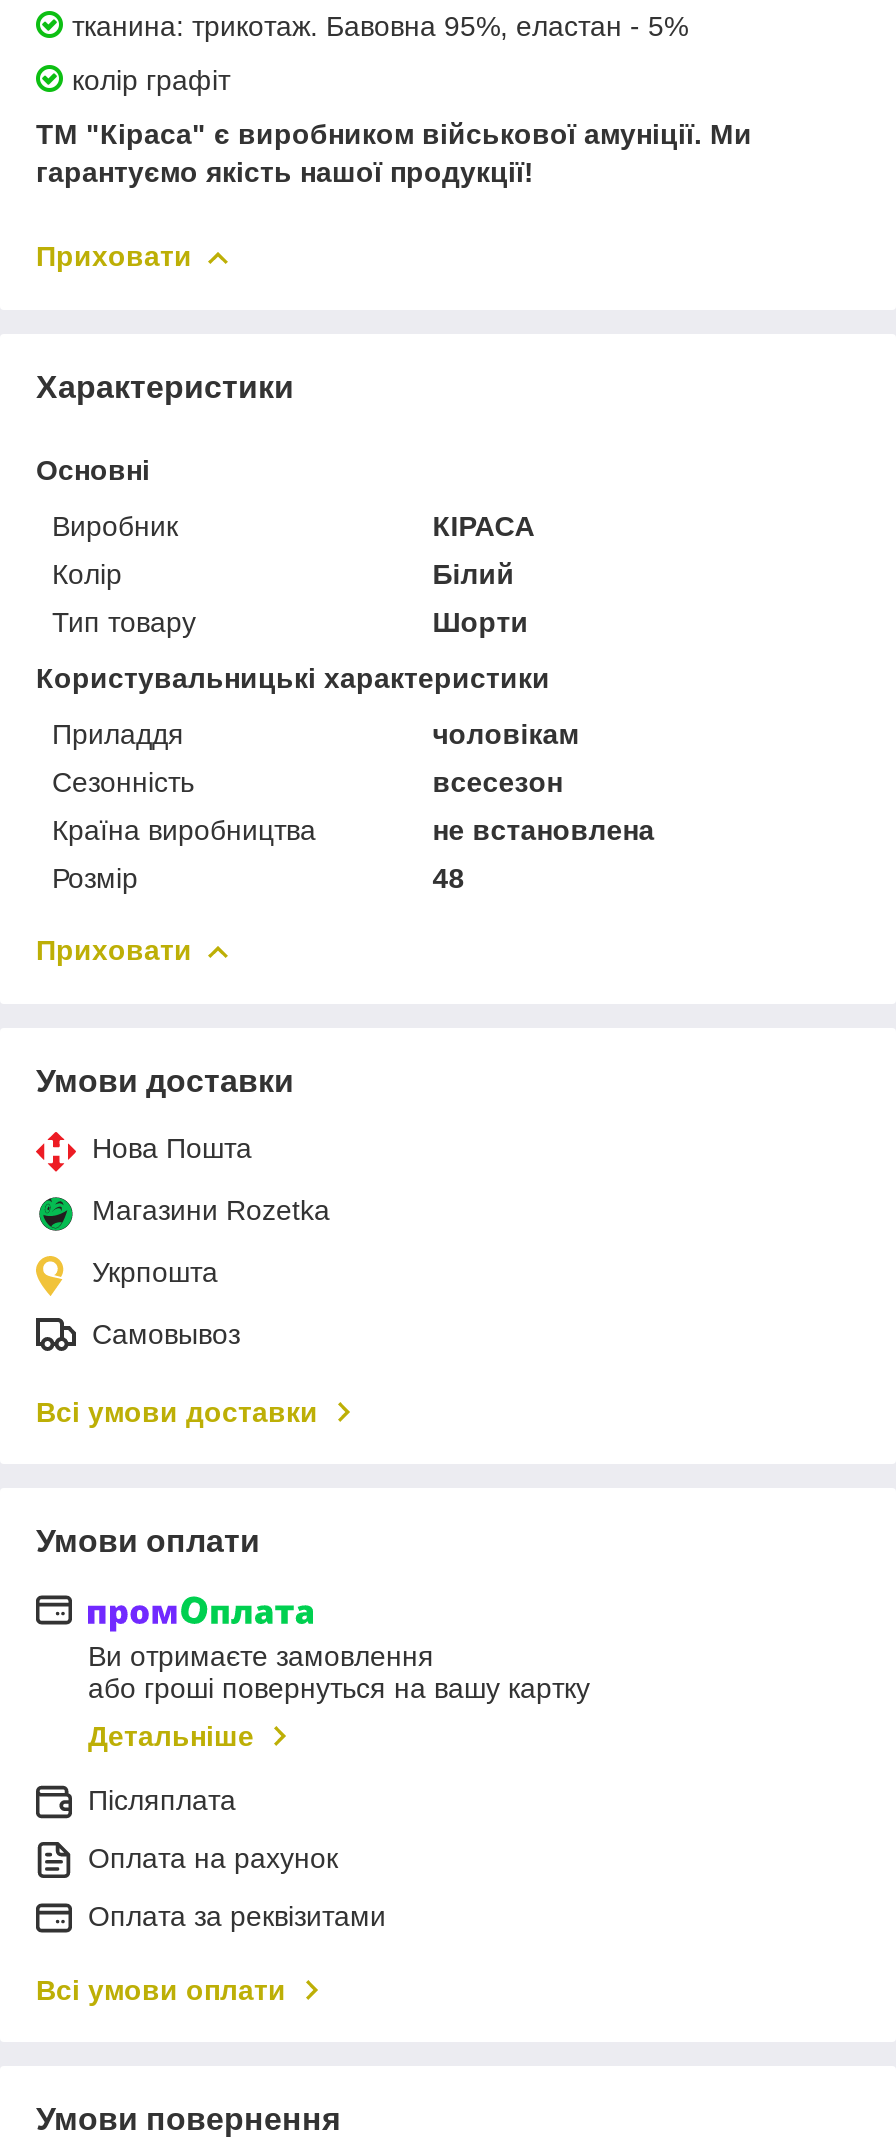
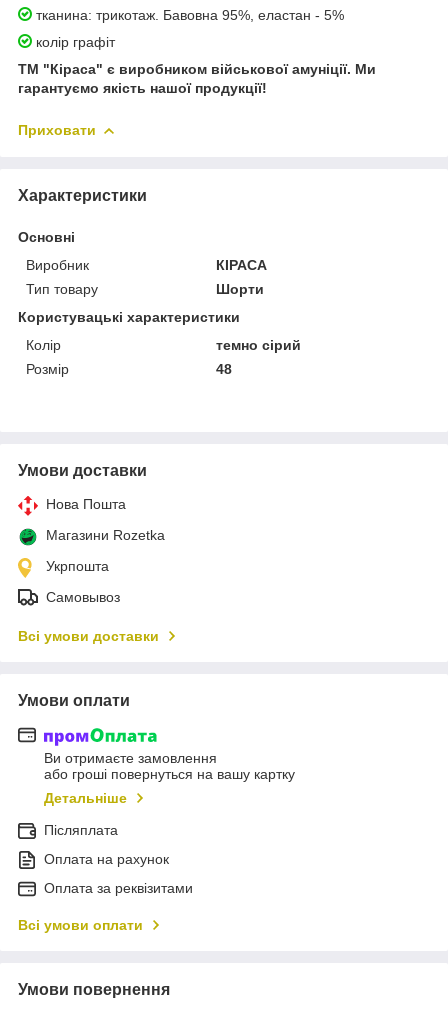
- Колір
- Білий

- Користувальницькі характеристики
- Приладдя
- чоловікам
- Сезонність
- всесезон
- Країна виробництва
- не встановлена
+ Користувацькі характеристики
+ Колір
+ темно сірий

- Приховати
